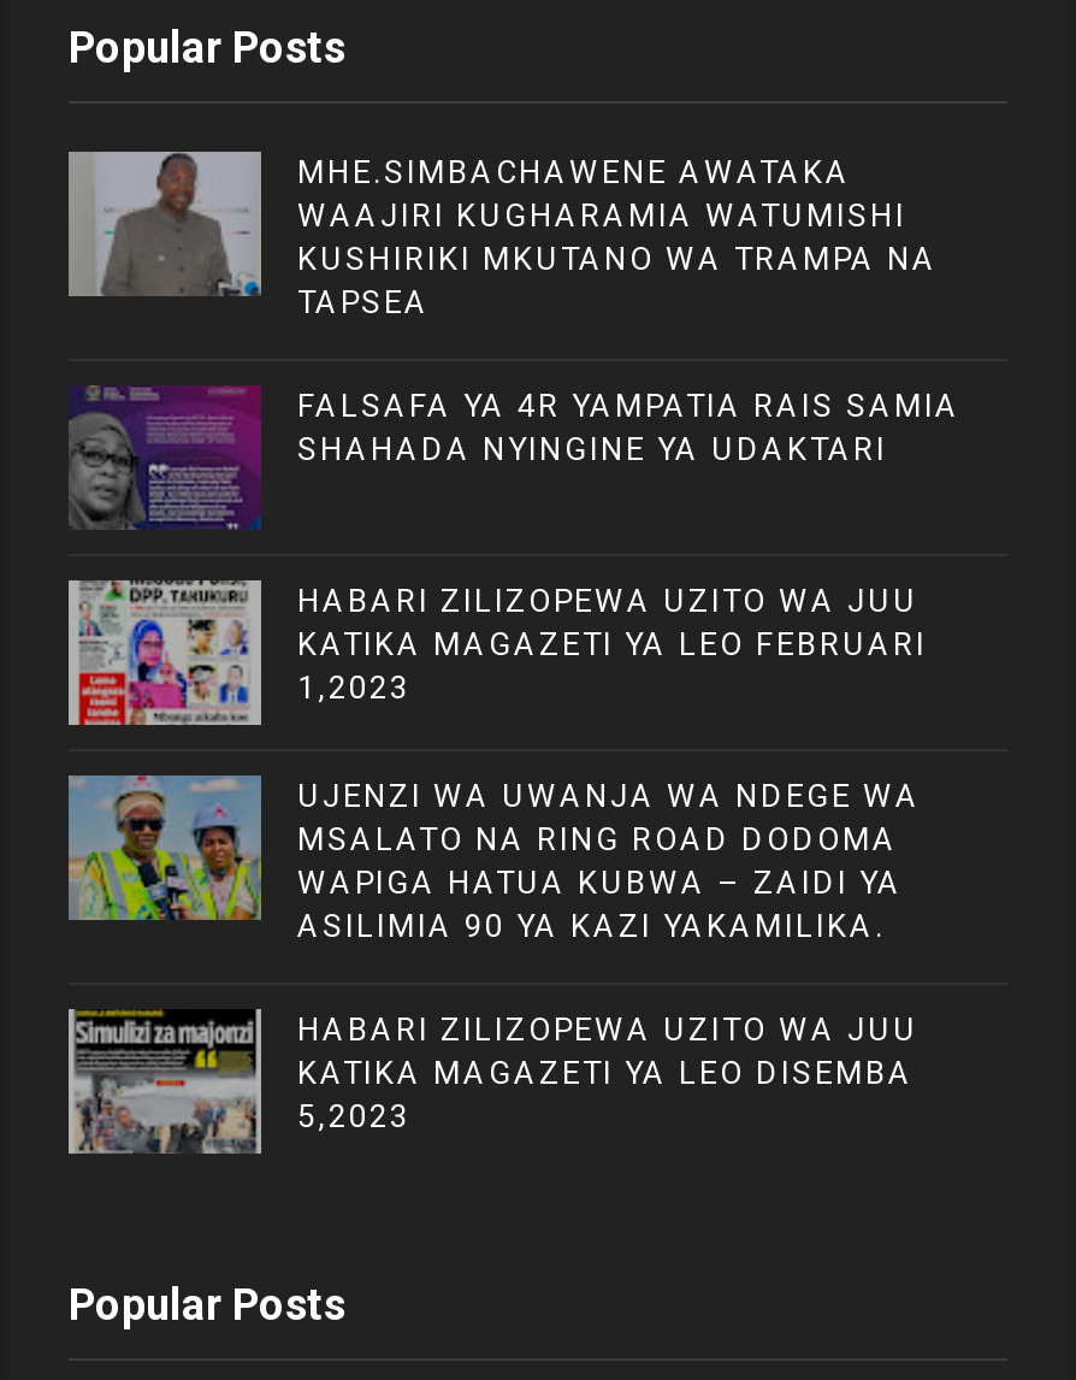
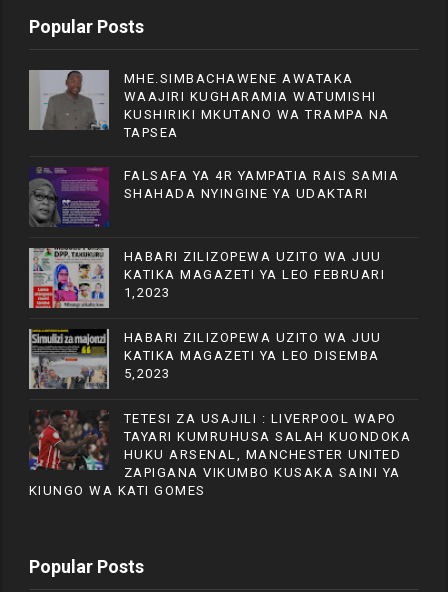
- [image]
- UJENZI WA UWANJA WA NDEGE WA
- MSALATO NA RING ROAD DODOMA
- WAPIGA HATUA KUBWA – ZAIDI YA
- ASILIMIA 90 YA KAZI YAKAMILIKA.

moved up: [image] | HABARI ZILIZOPEWA UZITO WA JUU | KATIKA MAGAZETI YA LEO DISEMBA | 5,2023

+ [image]
+ TETESI ZA USAJILI : LIVERPOOL WAPO
+ TAYARI KUMRUHUSA SALAH KUONDOKA
+ HUKU ARSENAL, MANCHESTER UNITED
+ ZAPIGANA VIKUMBO KUSAKA SAINI YA
+ KIUNGO WA KATI GOMES
